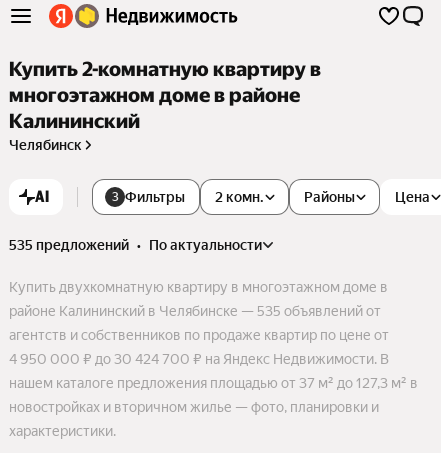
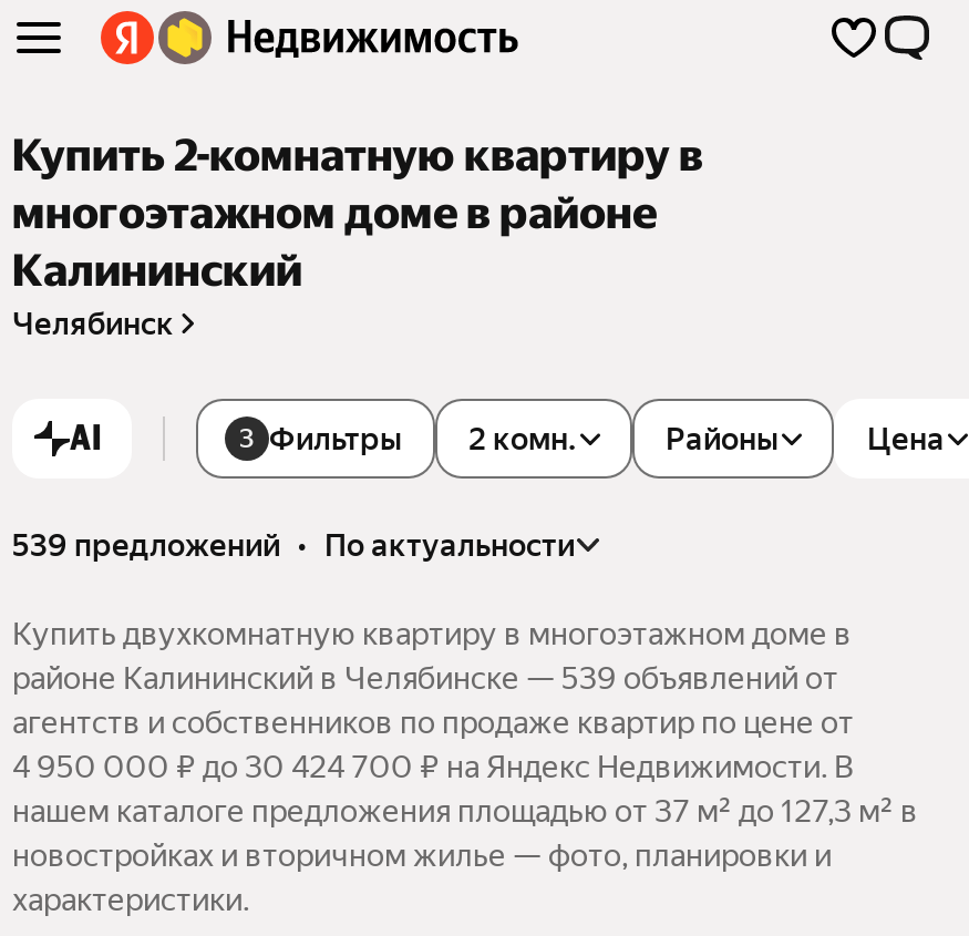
- 535 предложений • по актуальности
+ 539 предложений • по актуальности

- районе Калининский в Челябинске — 535 объявлений от
+ районе Калининский в Челябинске — 539 объявлений от
